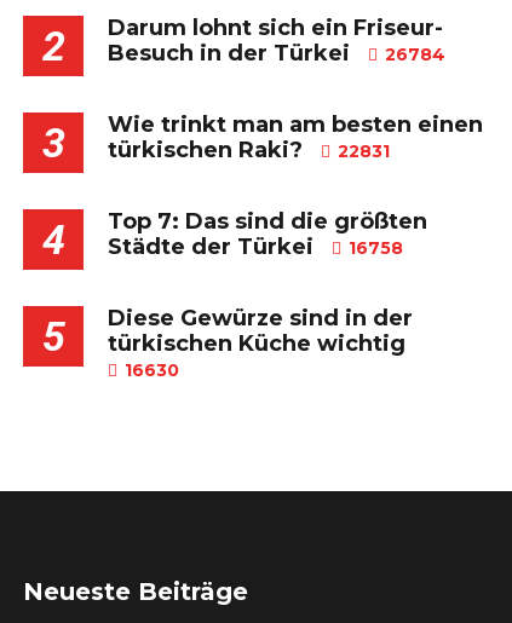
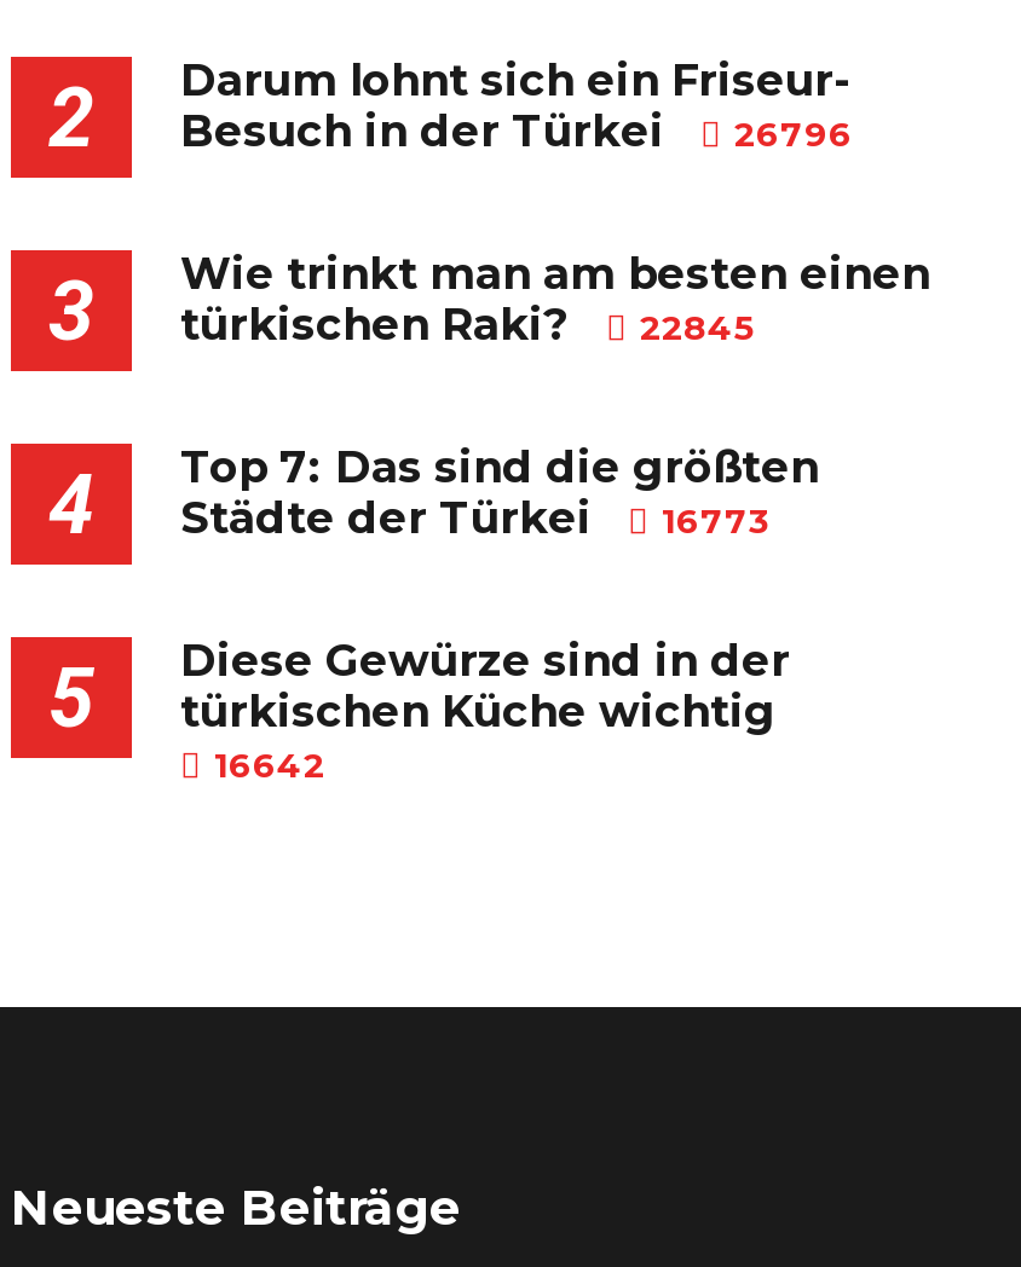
- 2 Besuch in der Türkei Darum lohnt sich ein Friseur- 26784
+ 2 Besuch in der Türkei Darum lohnt sich ein Friseur- 26796

- 3 türkischen Raki? Wie trinkt man am besten einen 22831
+ 3 türkischen Raki? Wie trinkt man am besten einen 22845

- 4 Städte der Türkei Top 7: Das sind die größten 16758
+ 4 Städte der Türkei Top 7: Das sind die größten 16773

- 16630
+ 16642
